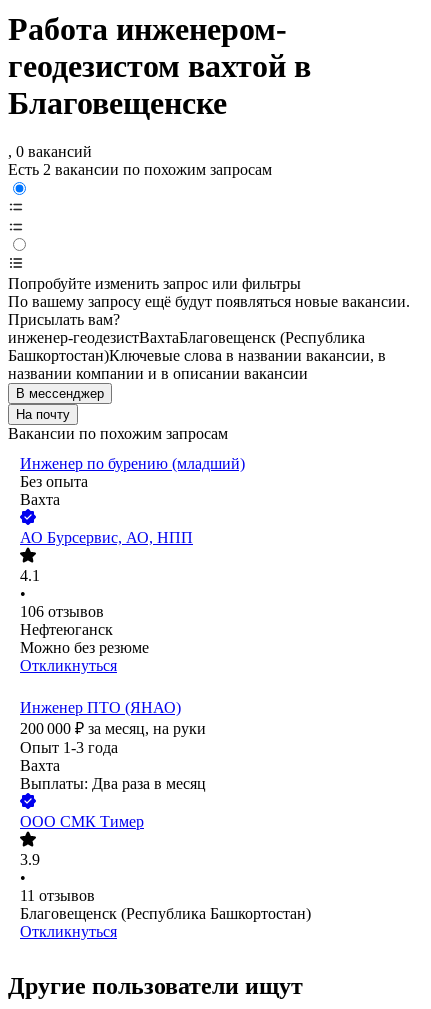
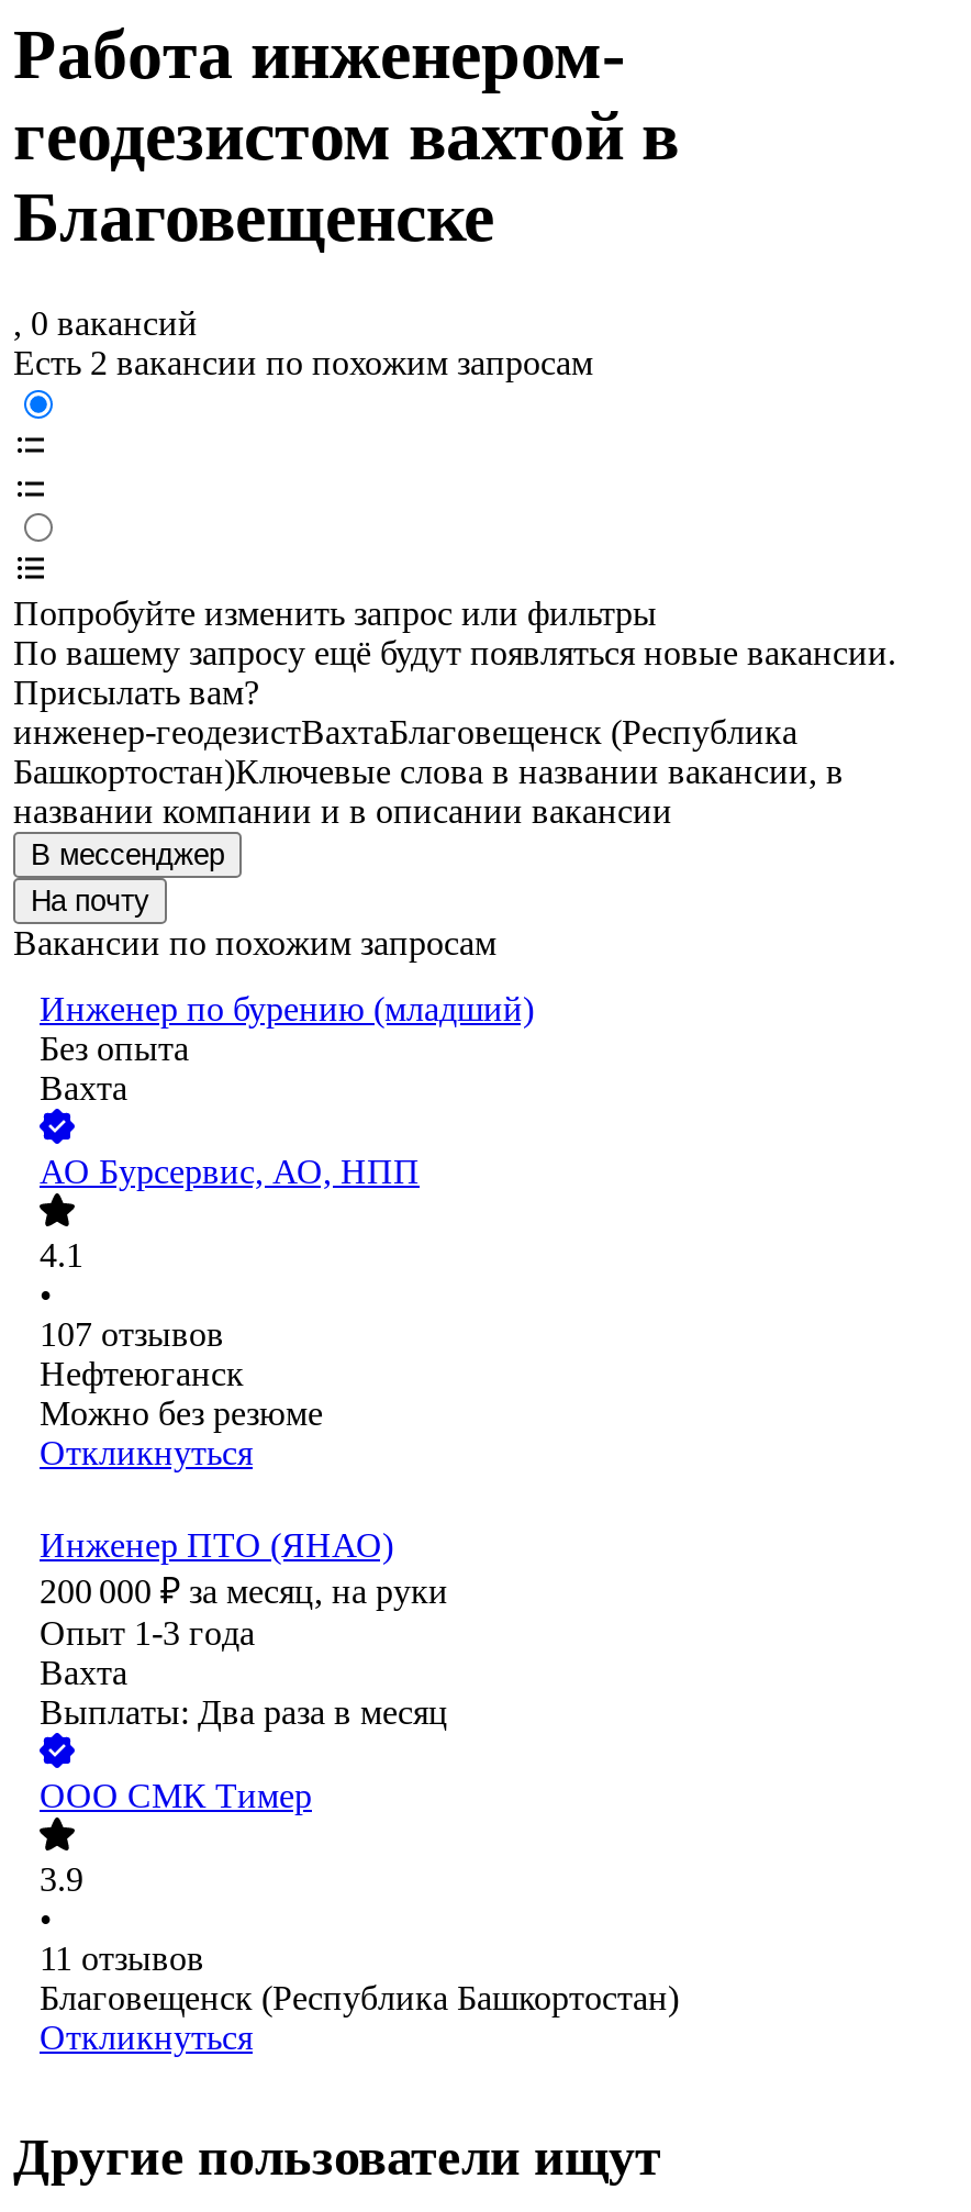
- 106 отзывов
+ 107 отзывов
